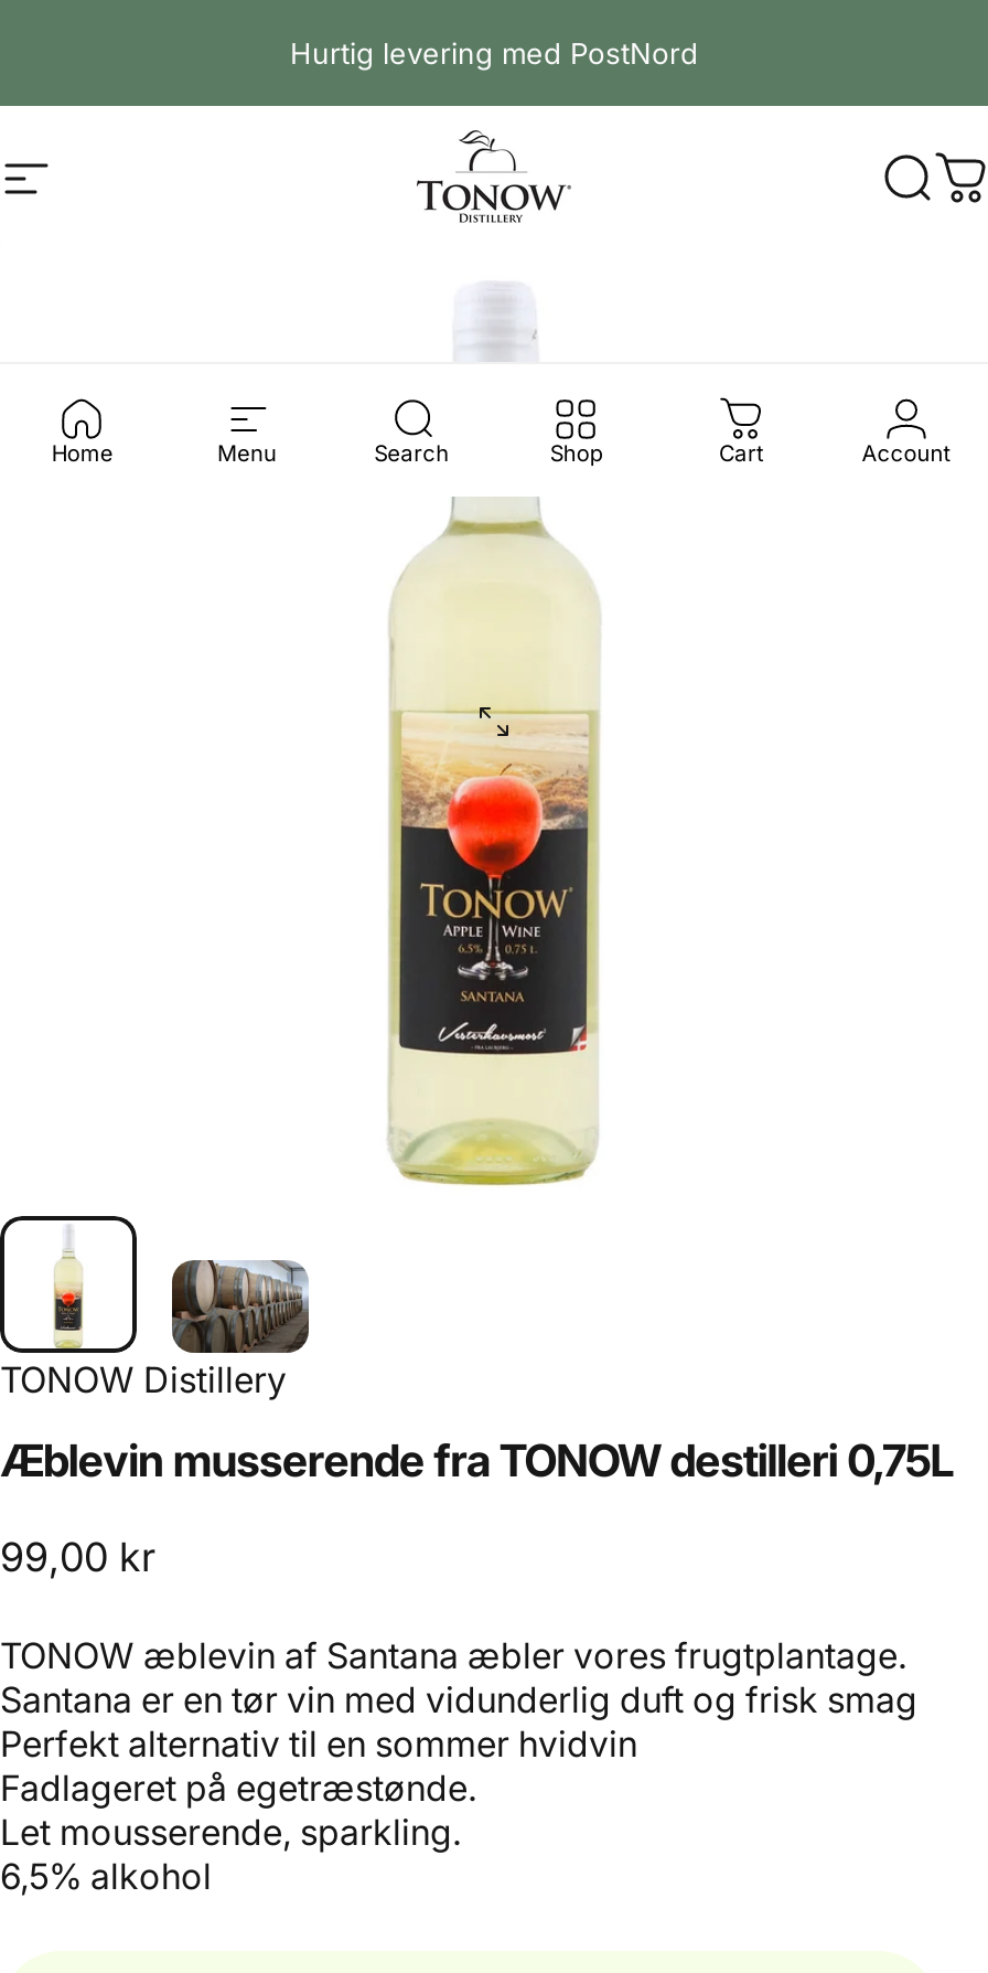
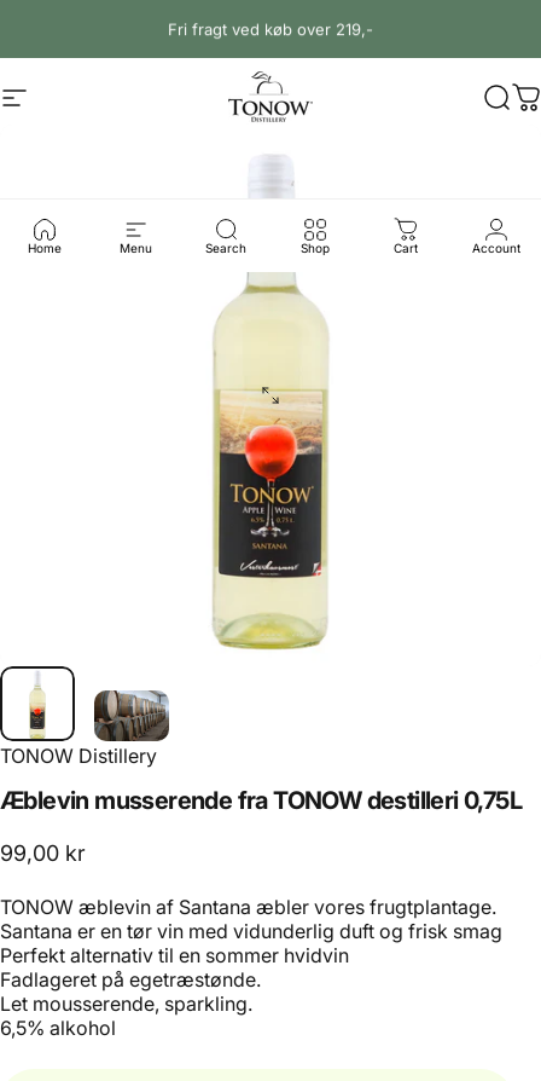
- Hurtig levering med PostNord
+ Fri fragt ved køb over 219,-
